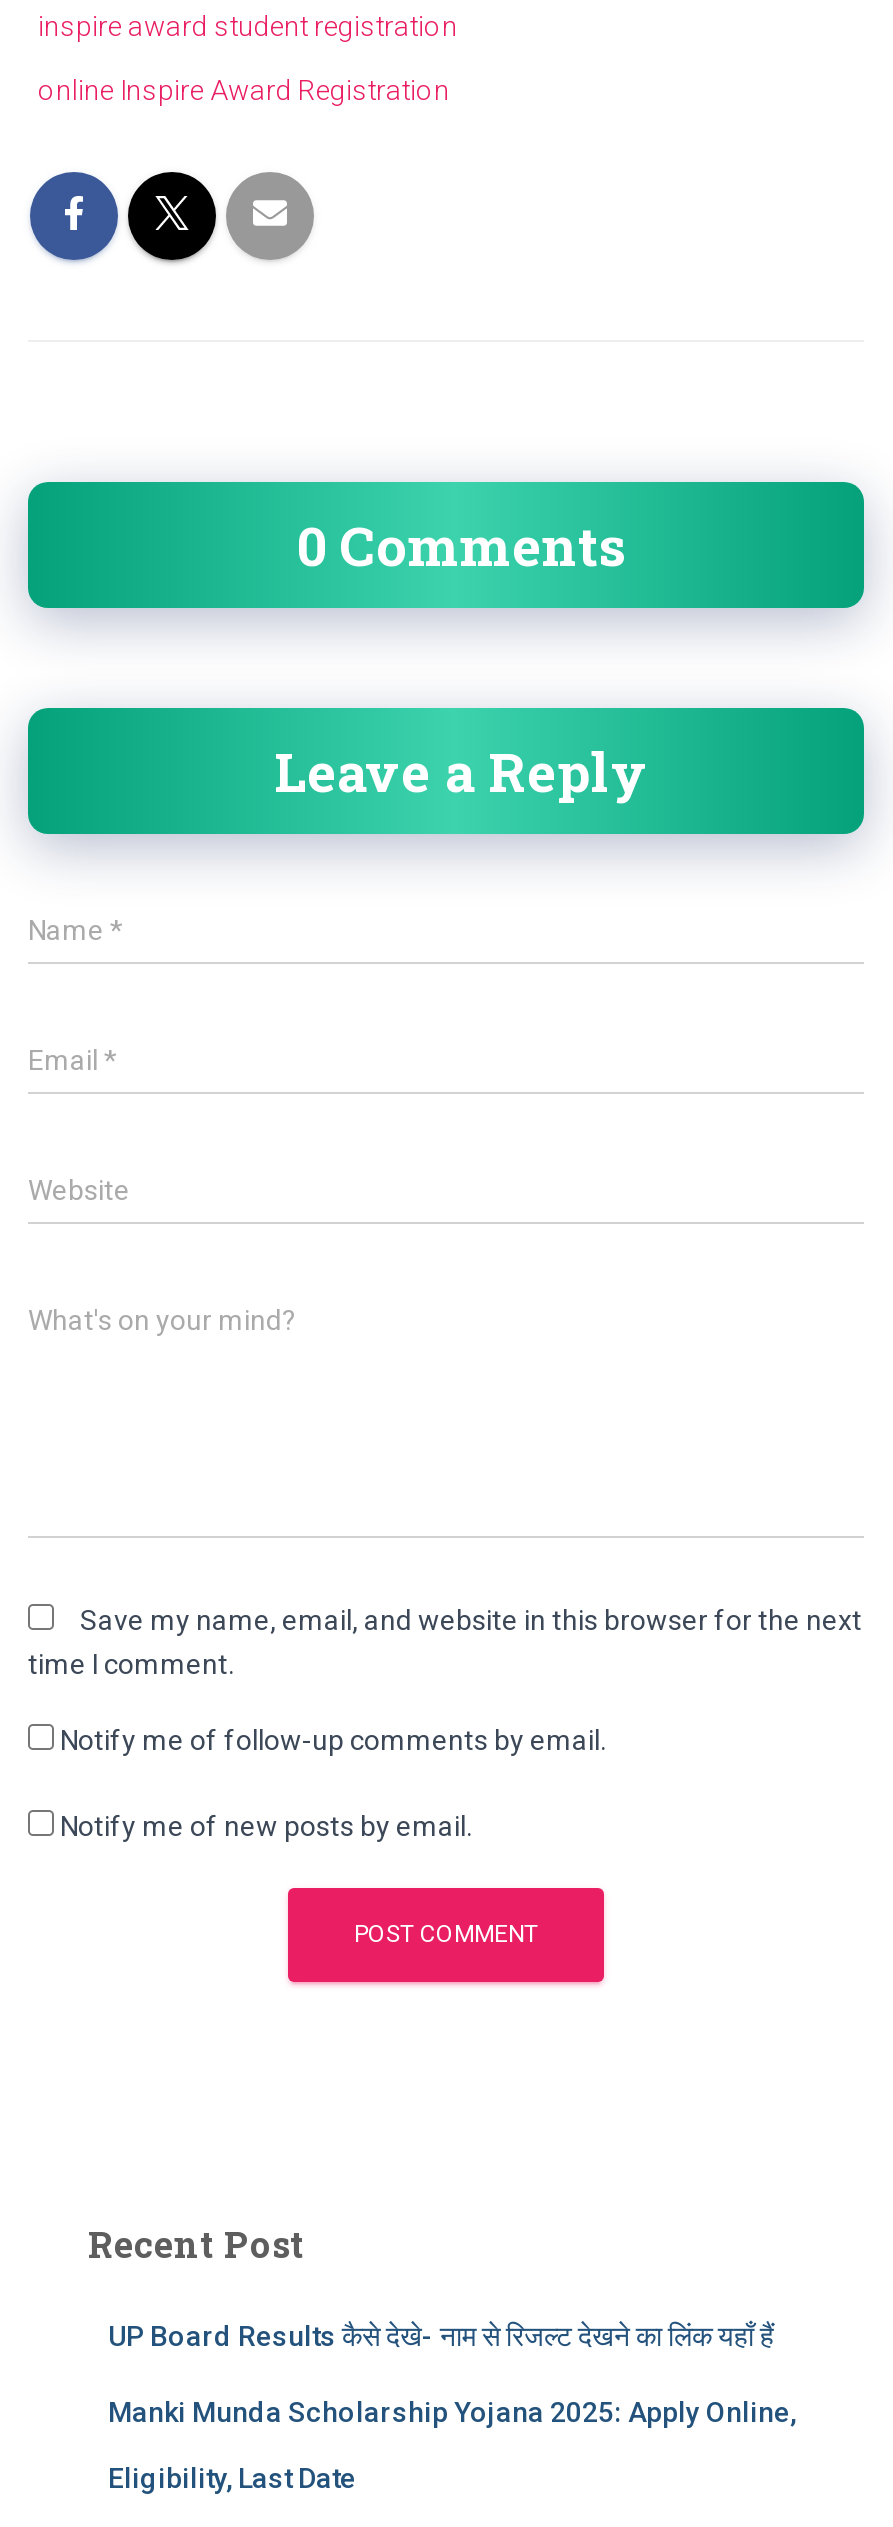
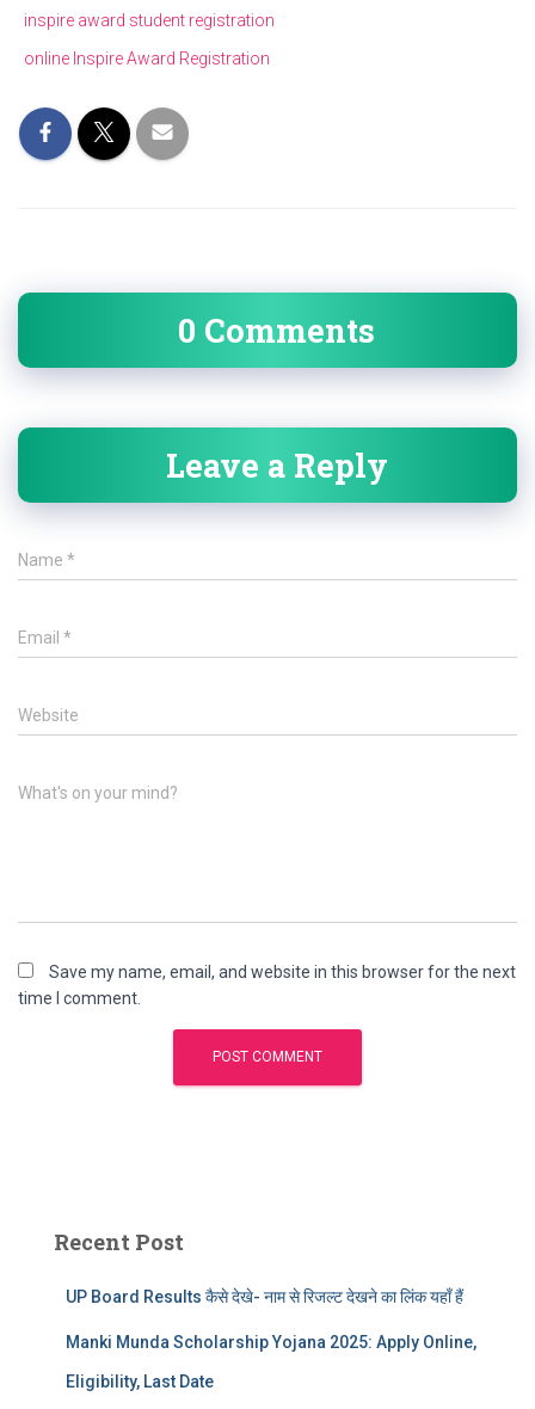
- Notify me of follow-up comments by email.
- Notify me of new posts by email.
